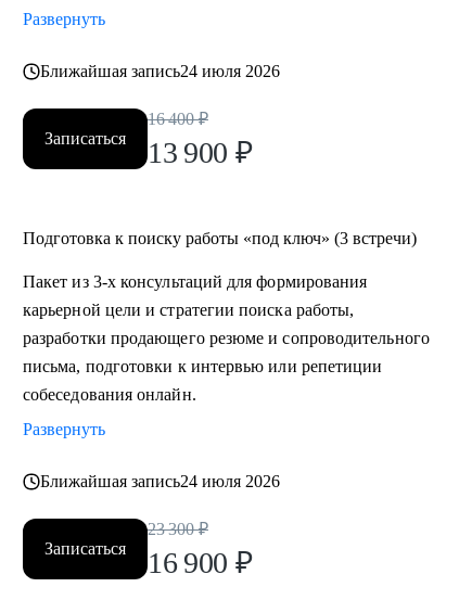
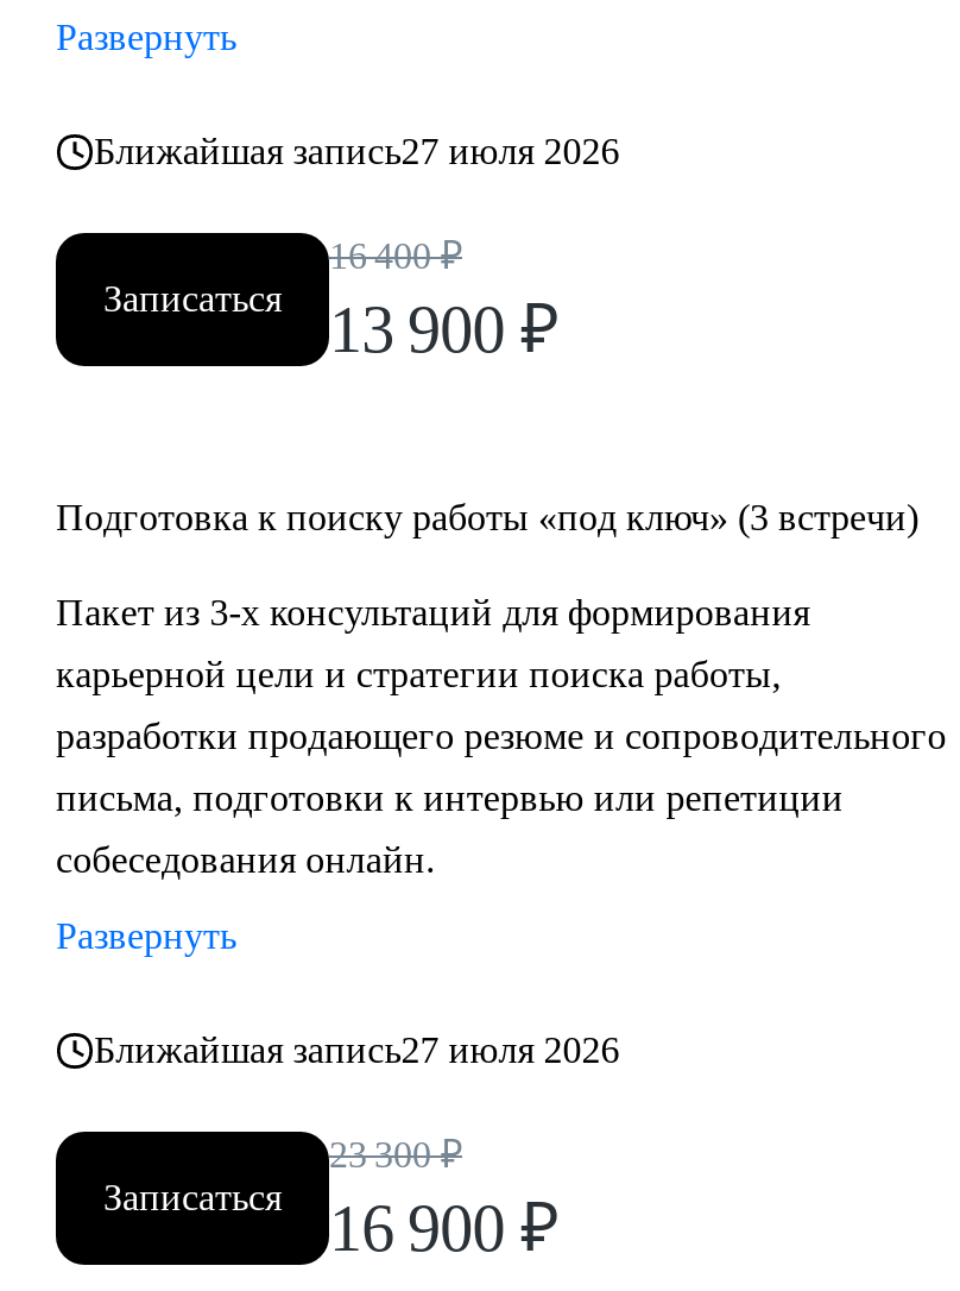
- Ближайшая запись24 июля 2026
+ Ближайшая запись27 июля 2026

- Ближайшая запись24 июля 2026
+ Ближайшая запись27 июля 2026
